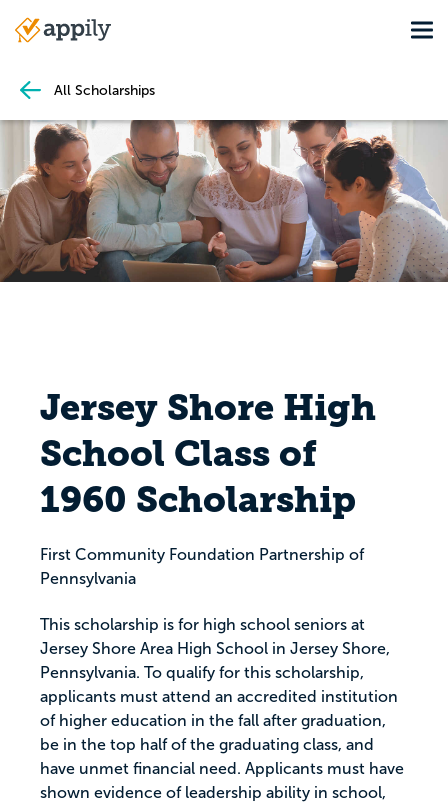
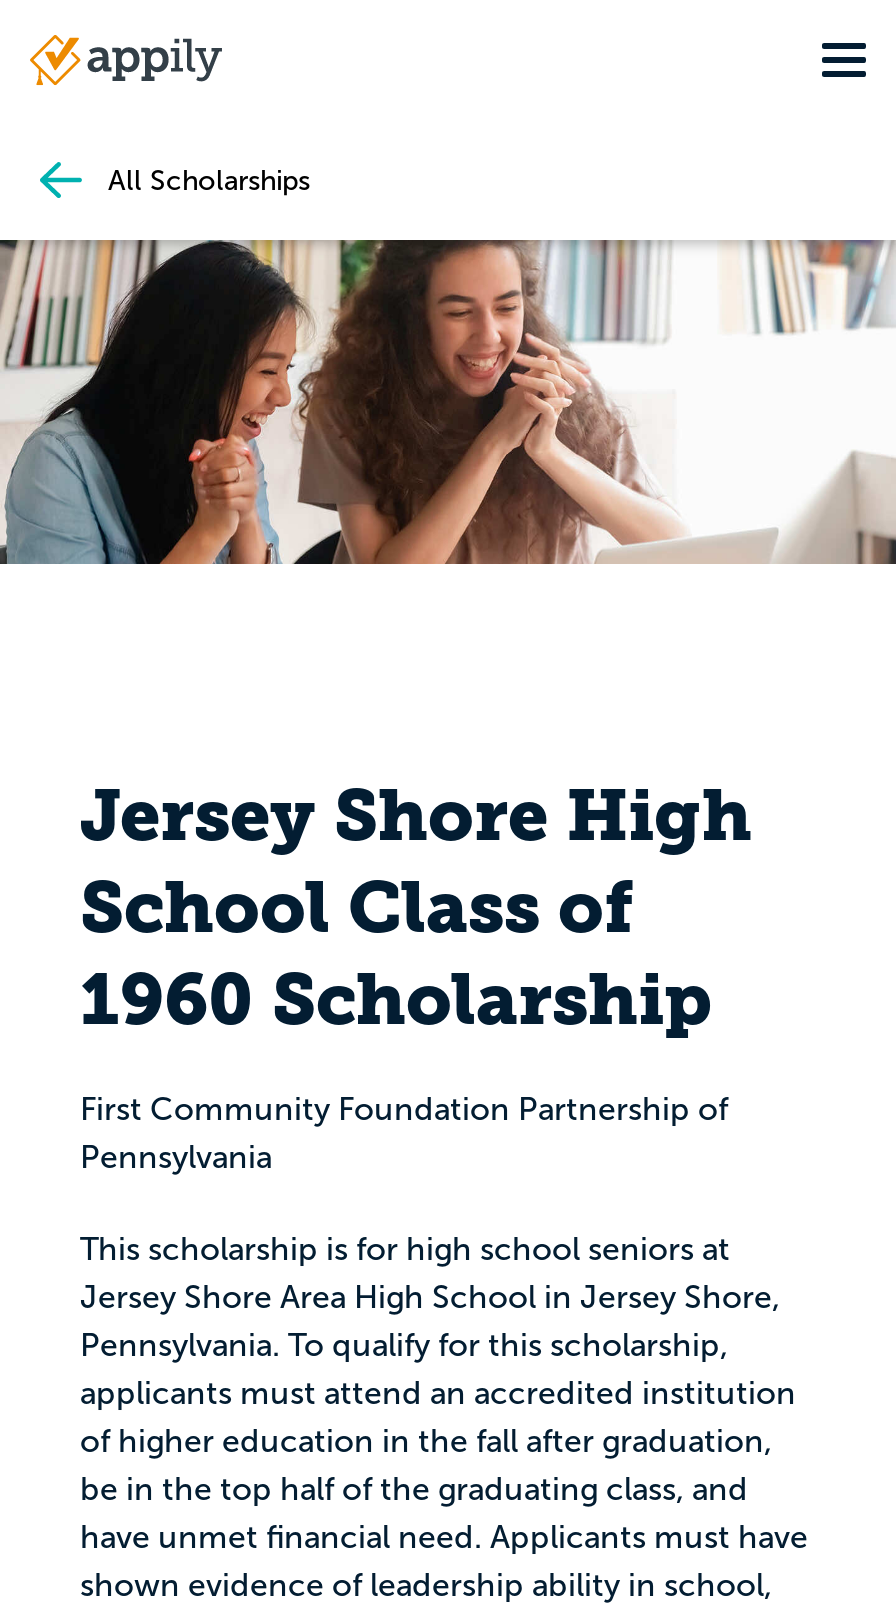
- [image]
+ [image]
